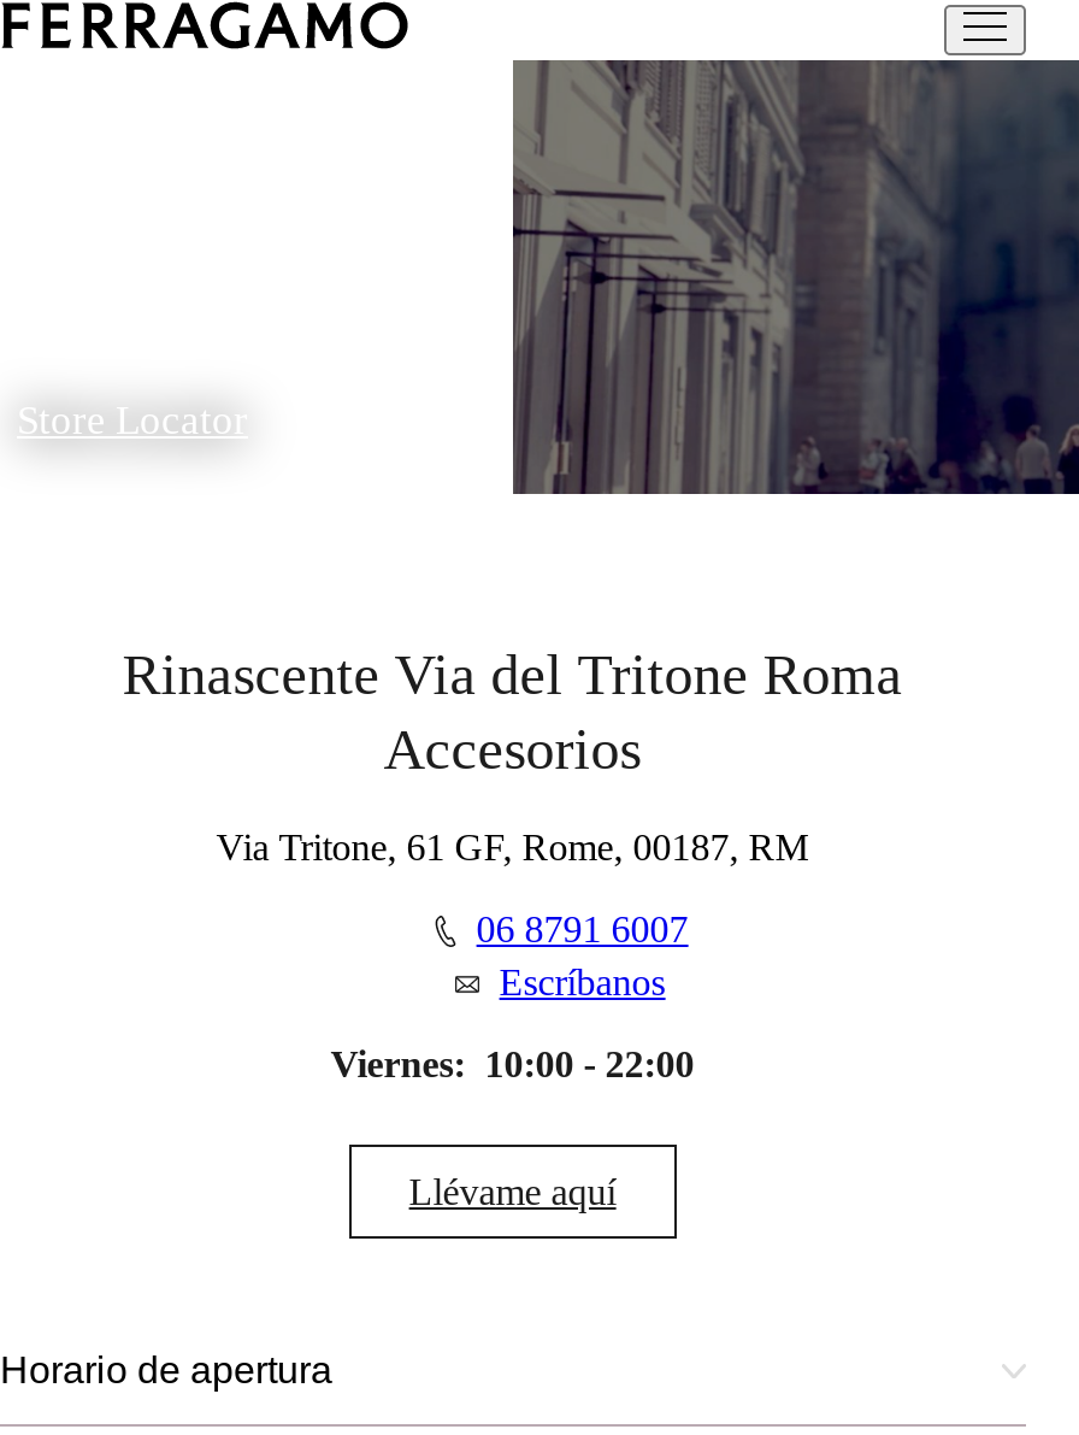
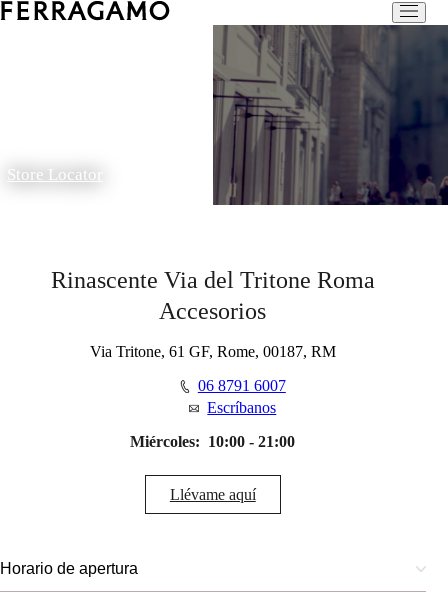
- Viernes: 10:00 - 22:00
+ Miércoles: 10:00 - 21:00
